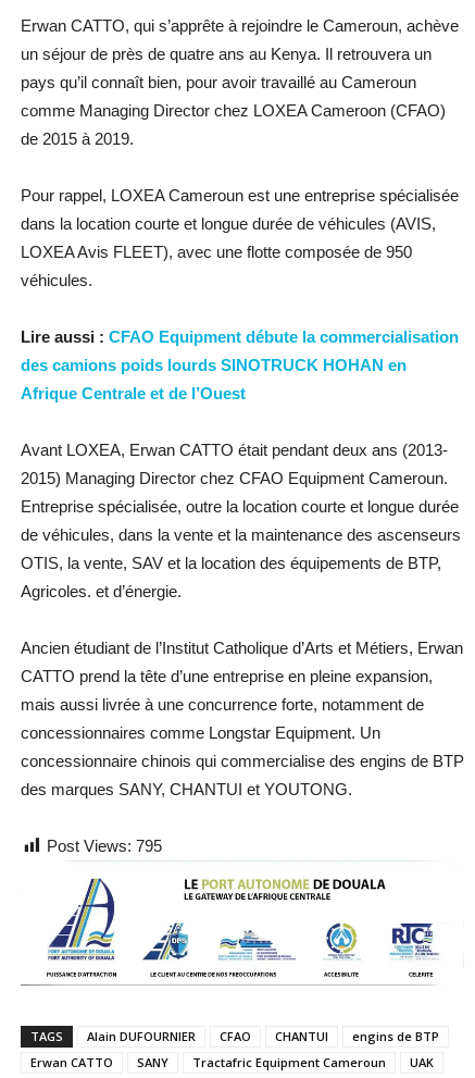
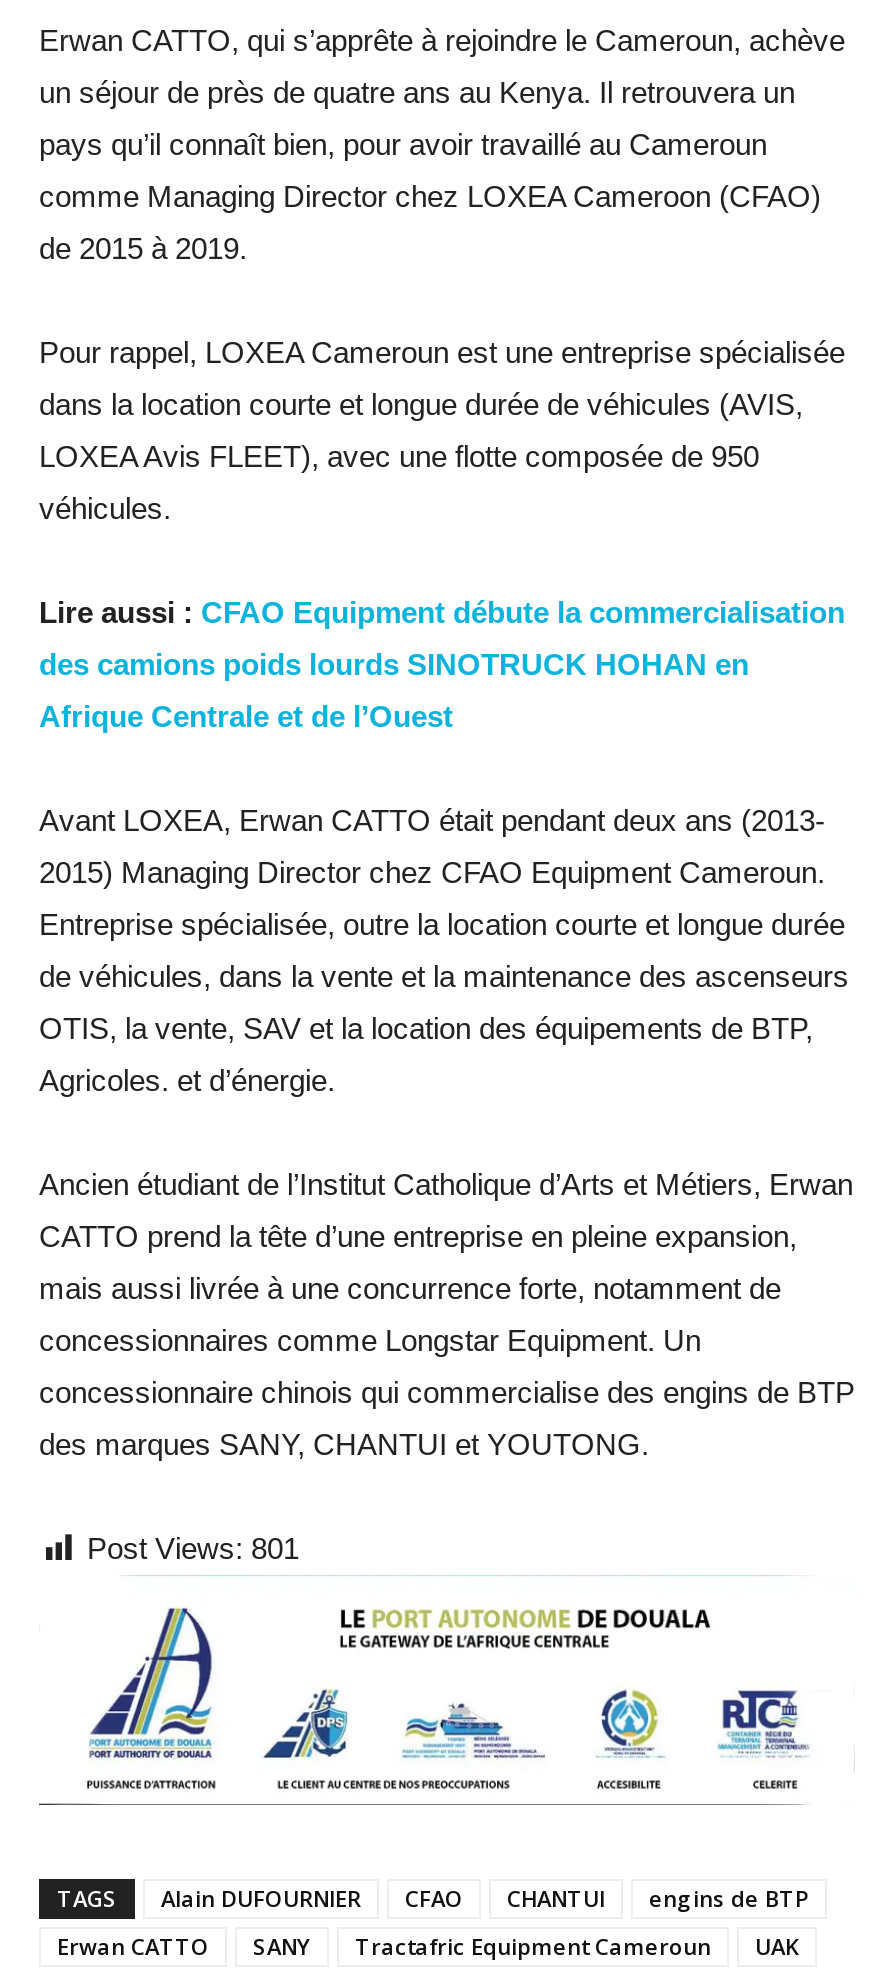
- Post Views: 795
+ Post Views: 801
